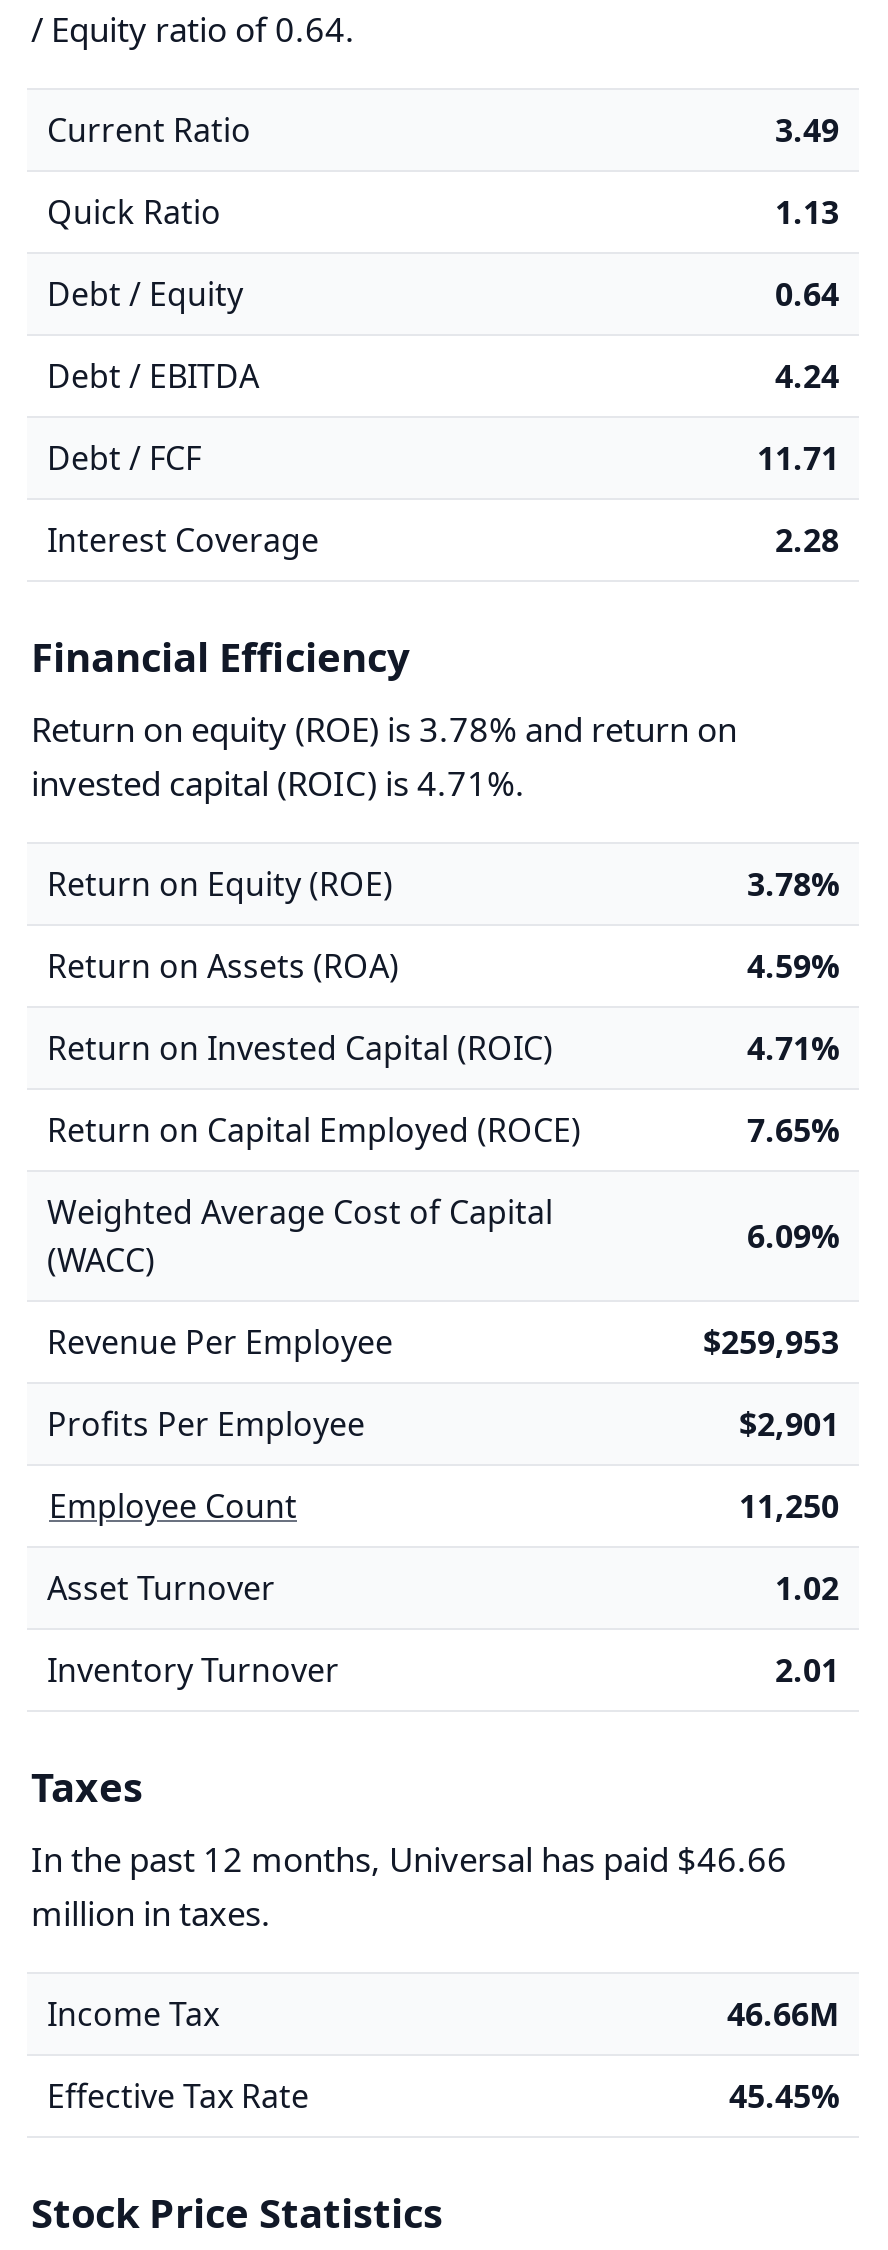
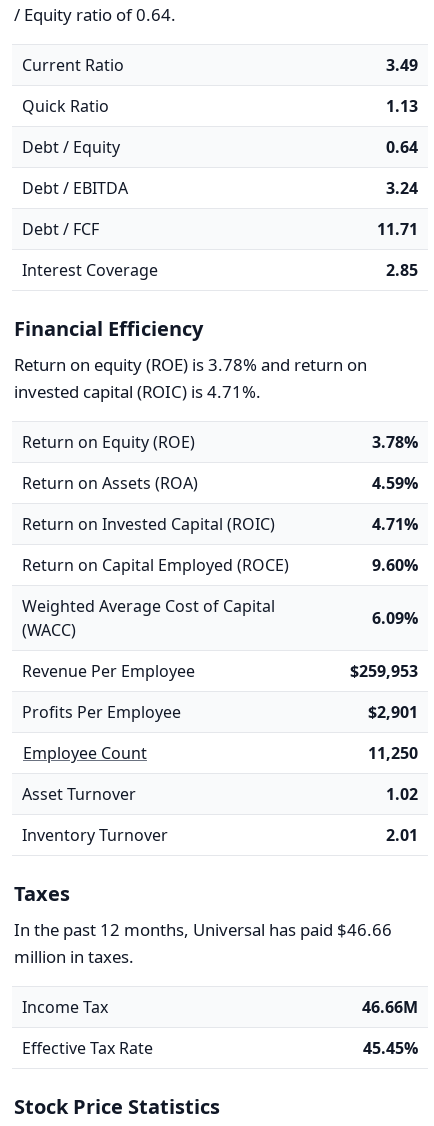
- 4.24
+ 3.24

- 2.28
+ 2.85

- 7.65%
+ 9.60%
